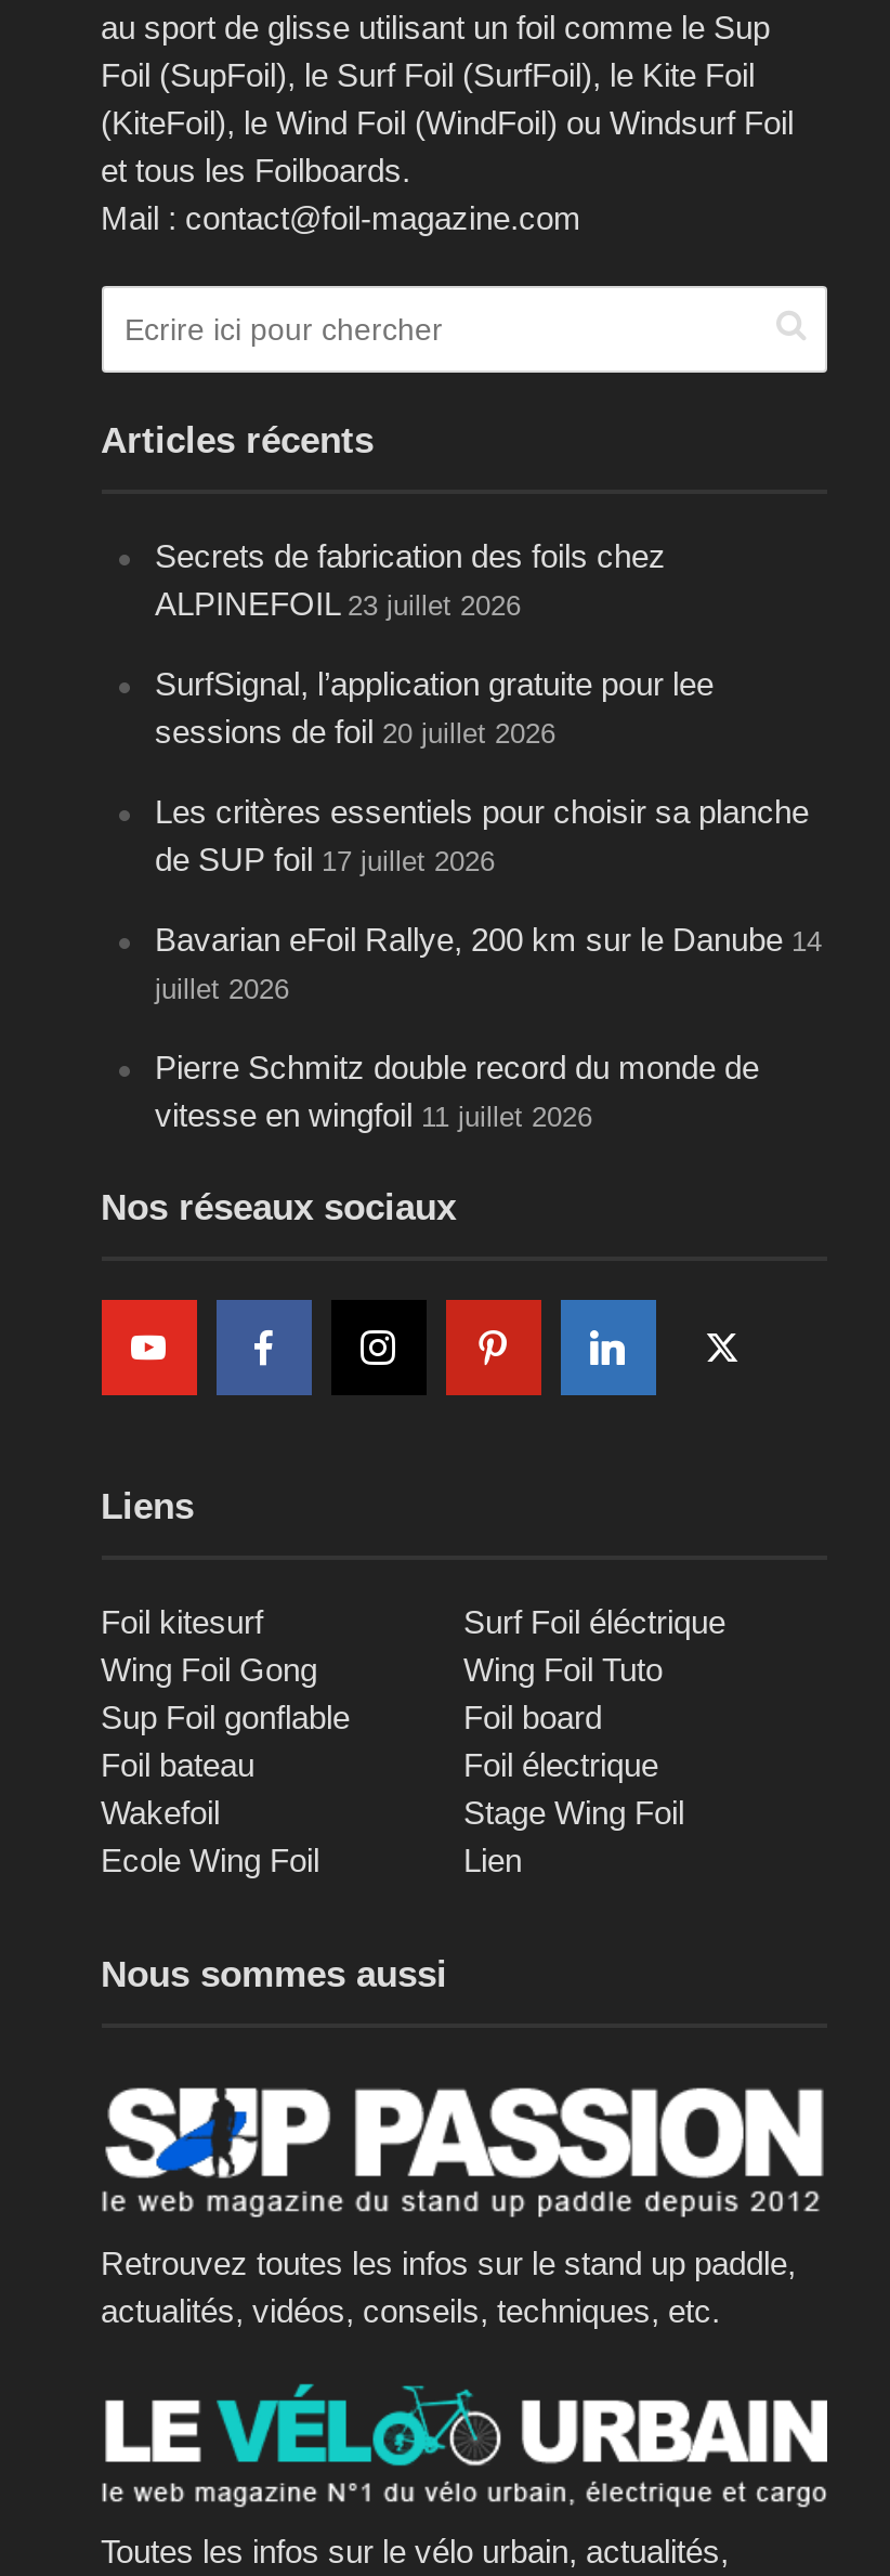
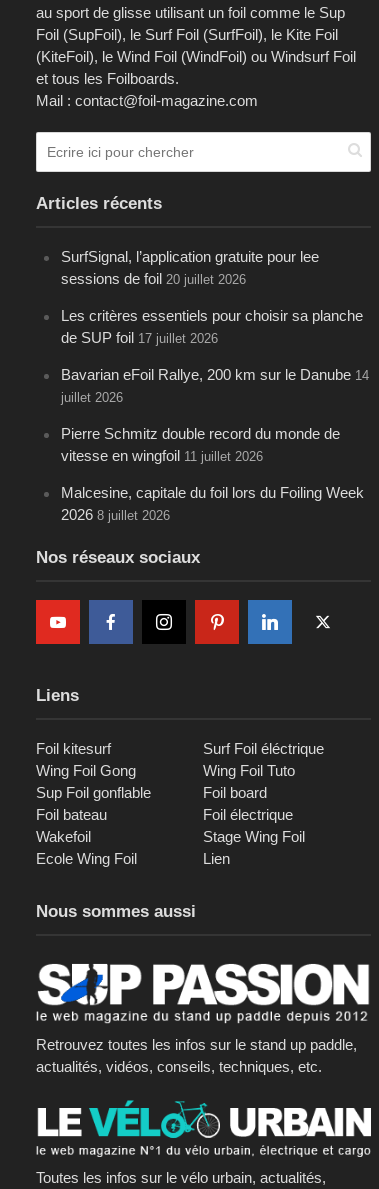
- Secrets de fabrication des foils chez
- ALPINEFOIL 23 juillet 2026

moved up: SurfSignal, l’application gratuite pour lee | sessions de foil 20 juillet 2026 | Les critères essentiels pour choisir sa planche | de SUP foil 17 juillet 2026 | Bavarian eFoil Rallye, 200 km sur le Danube 14 | juillet 2026 | Pierre Schmitz double record du monde de | vitesse en wingfoil 11 juillet 2026

+ Malcesine, capitale du foil lors du Foiling Week
+ 2026 8 juillet 2026
